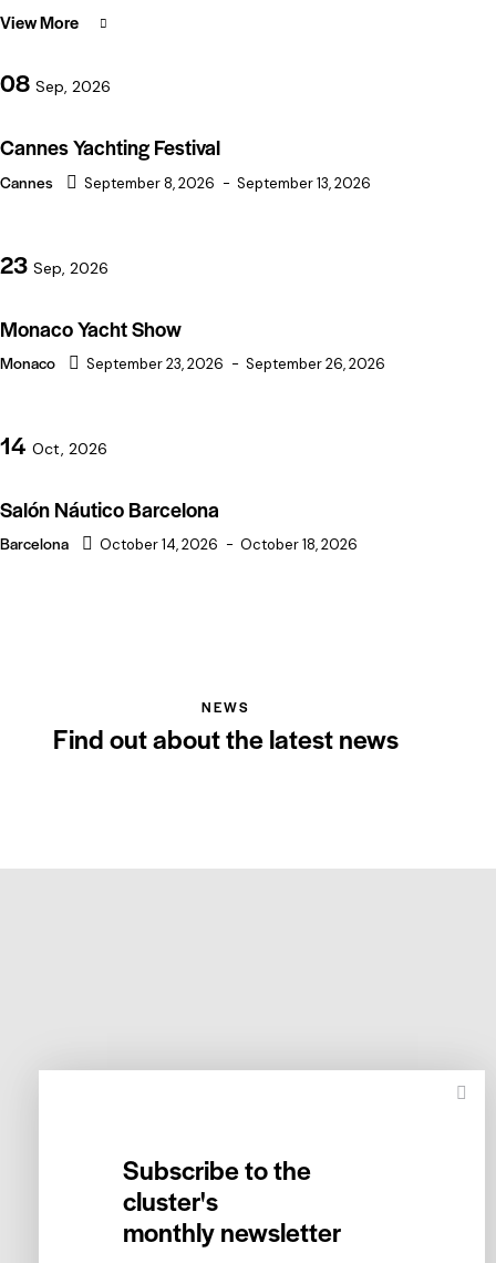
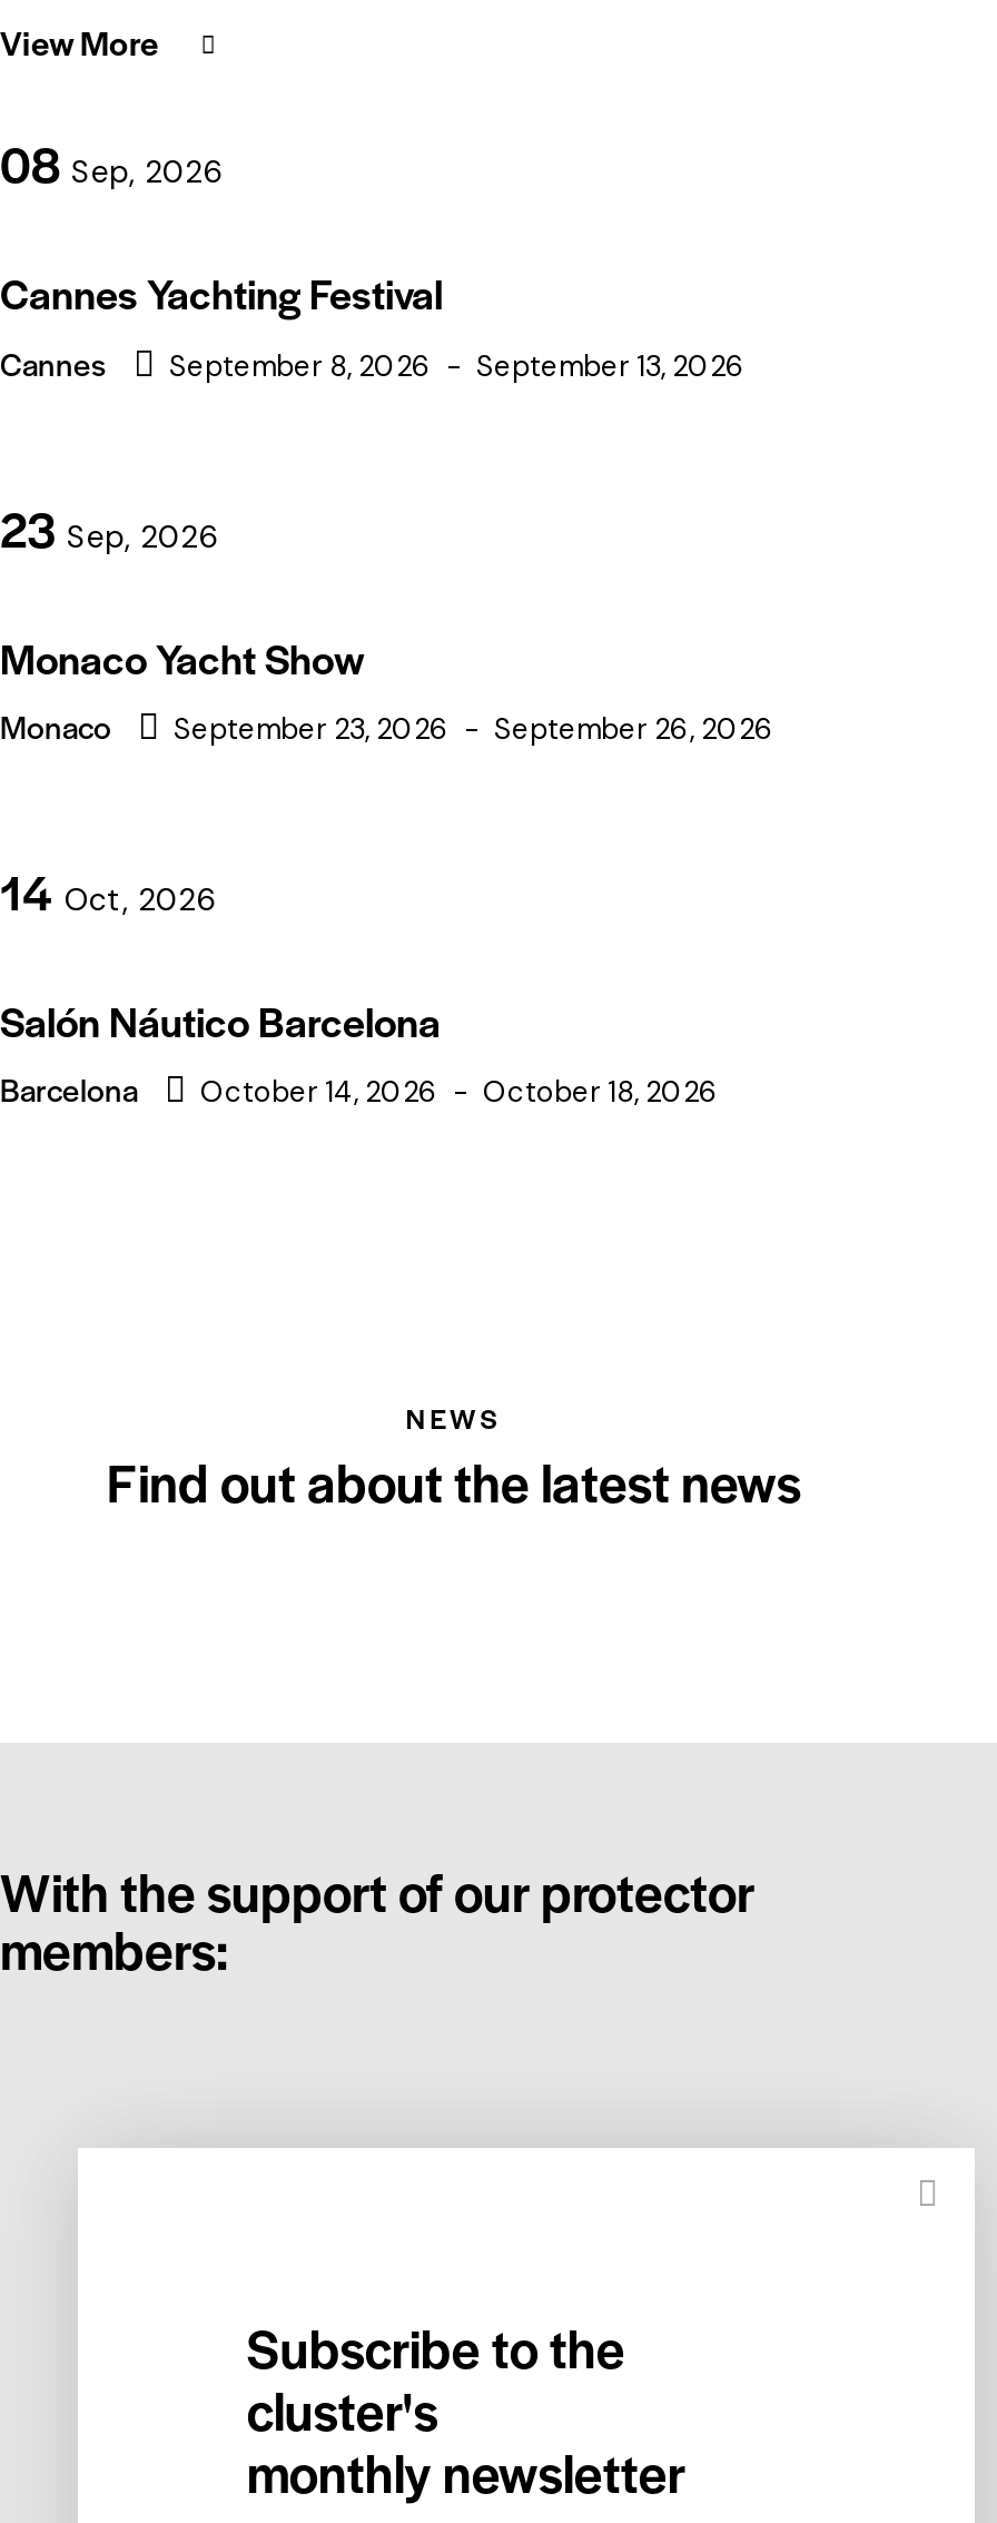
+ With the support of our protector
+ members:
